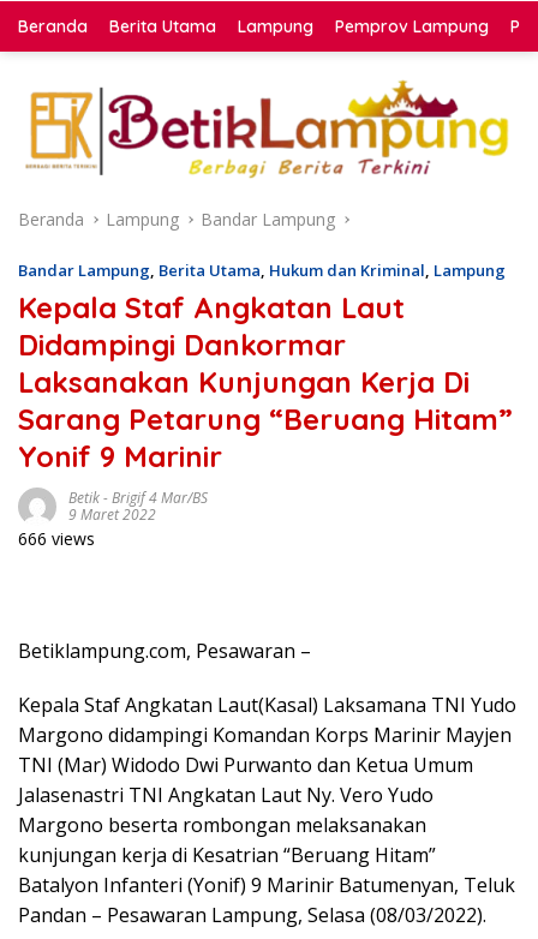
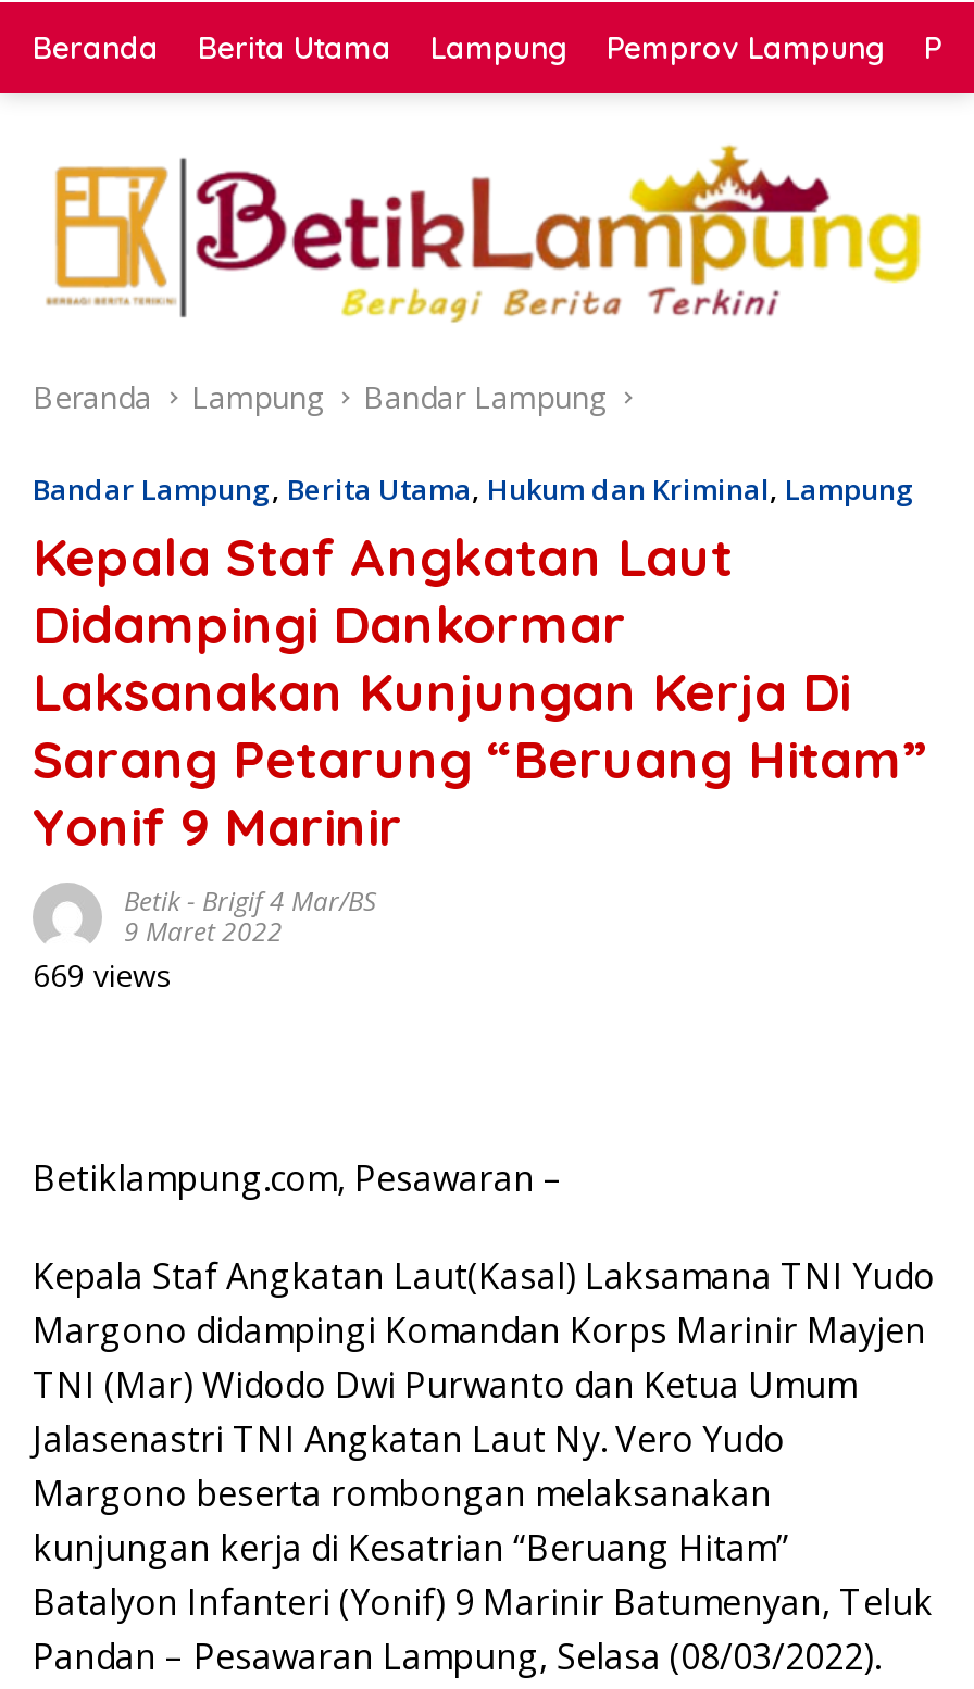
- 666 views
+ 669 views
